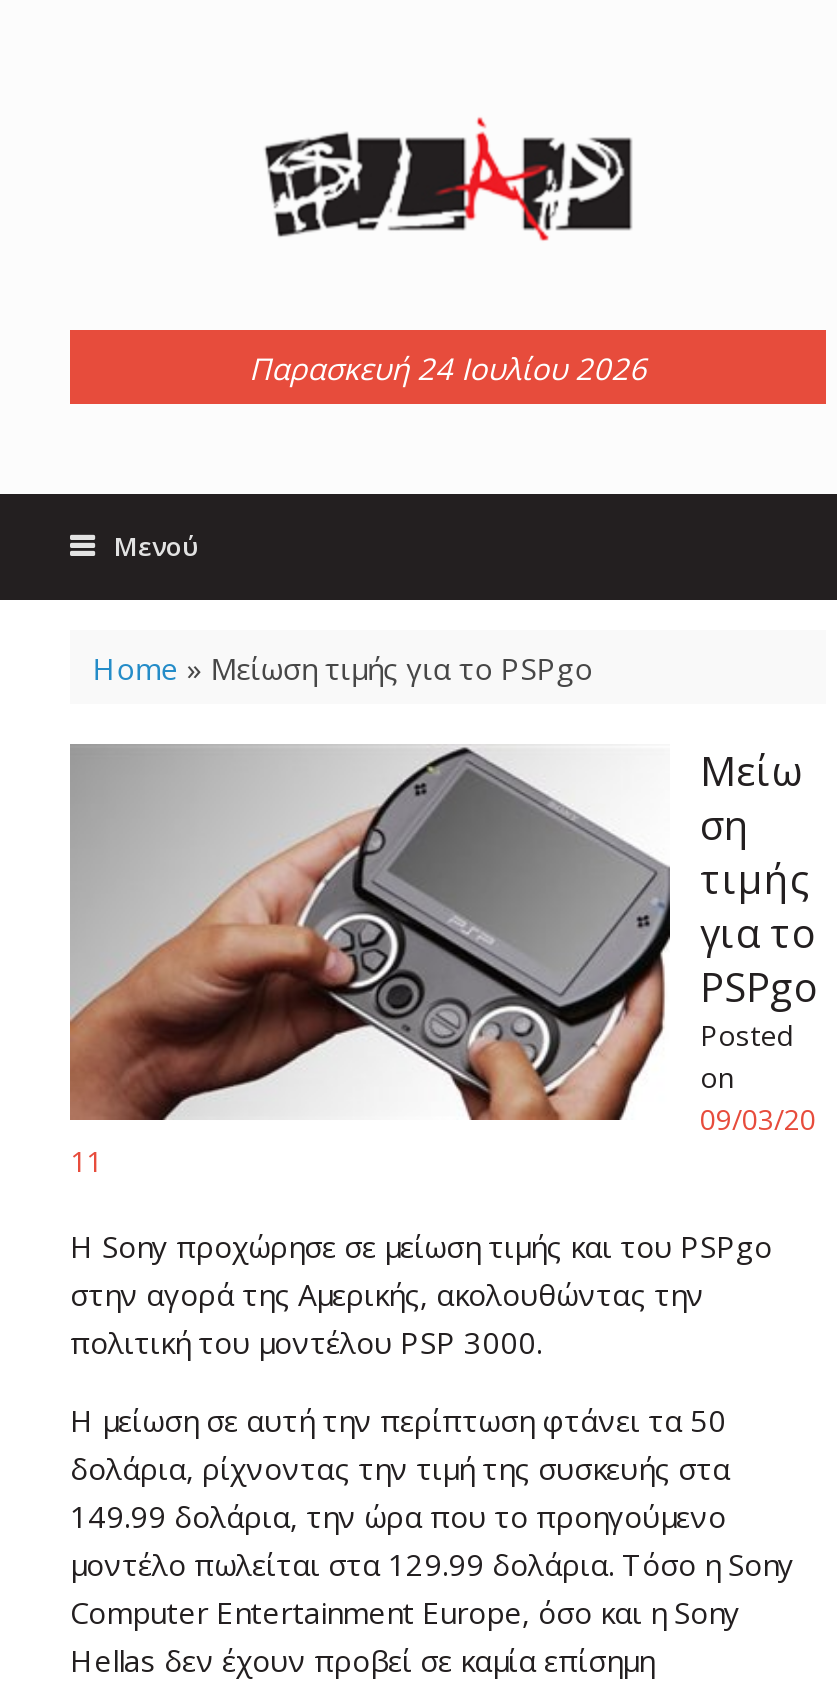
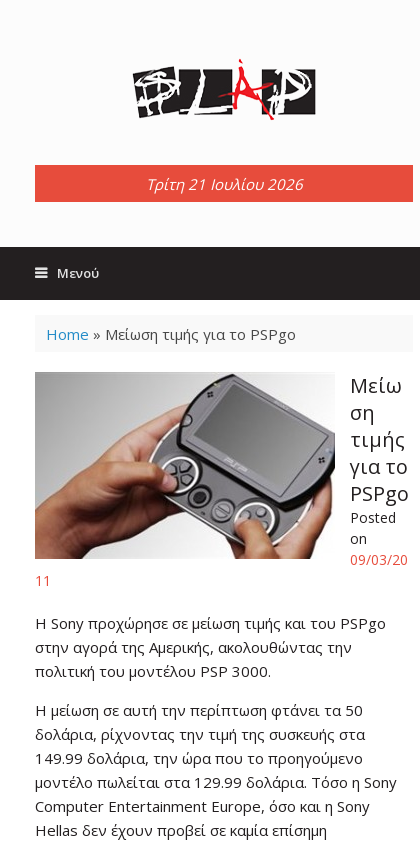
- Παρασκευή 24 Ιουλίου 2026
+ Τρίτη 21 Ιουλίου 2026
